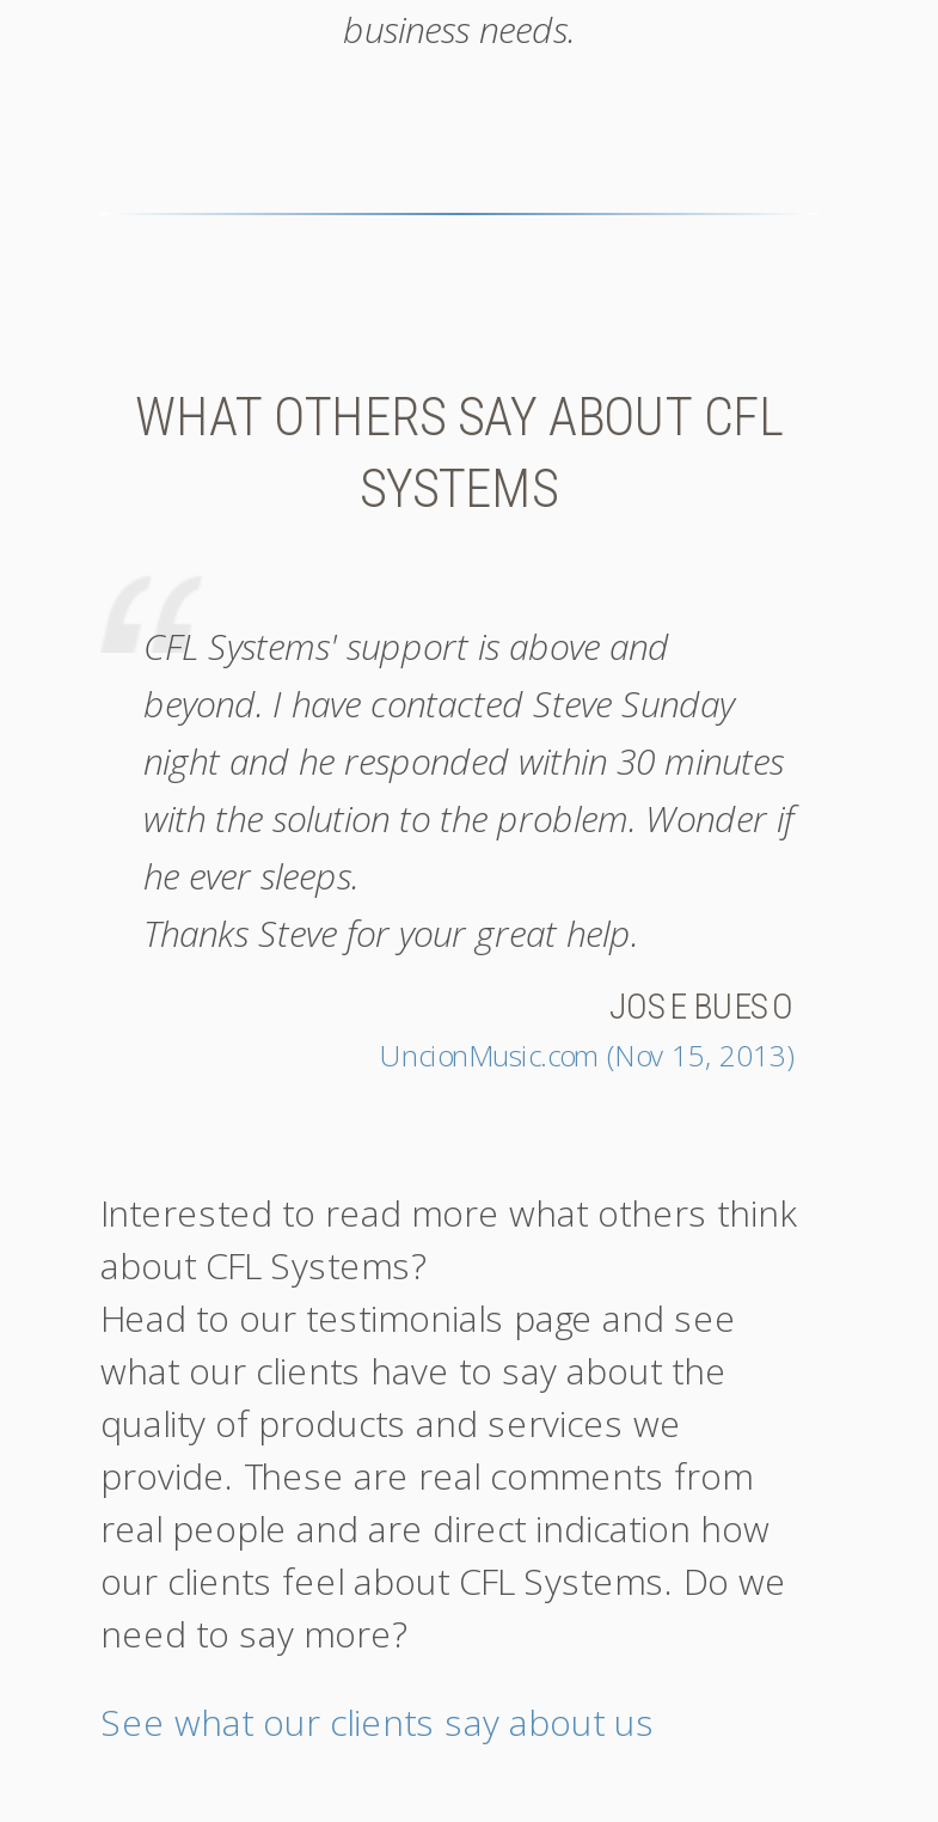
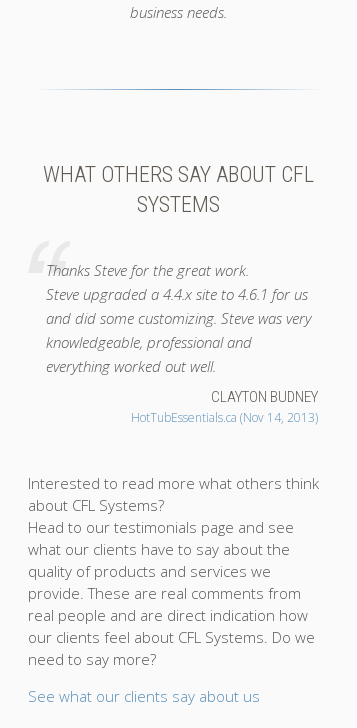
- CFL Systems' support is above and
- beyond. I have contacted Steve Sunday
- night and he responded within 30 minutes
- with the solution to the problem. Wonder if
- he ever sleeps.
- Thanks Steve for your great help.
+ Thanks Steve for the great work.
+ Steve upgraded a 4.4.x site to 4.6.1 for us
+ and did some customizing. Steve was very
+ knowledgeable, professional and
+ everything worked out well.

- JOSE BUESO
- UncionMusic.com (Nov 15, 2013)
+ CLAYTON BUDNEY
+ HotTubEssentials.ca (Nov 14, 2013)
